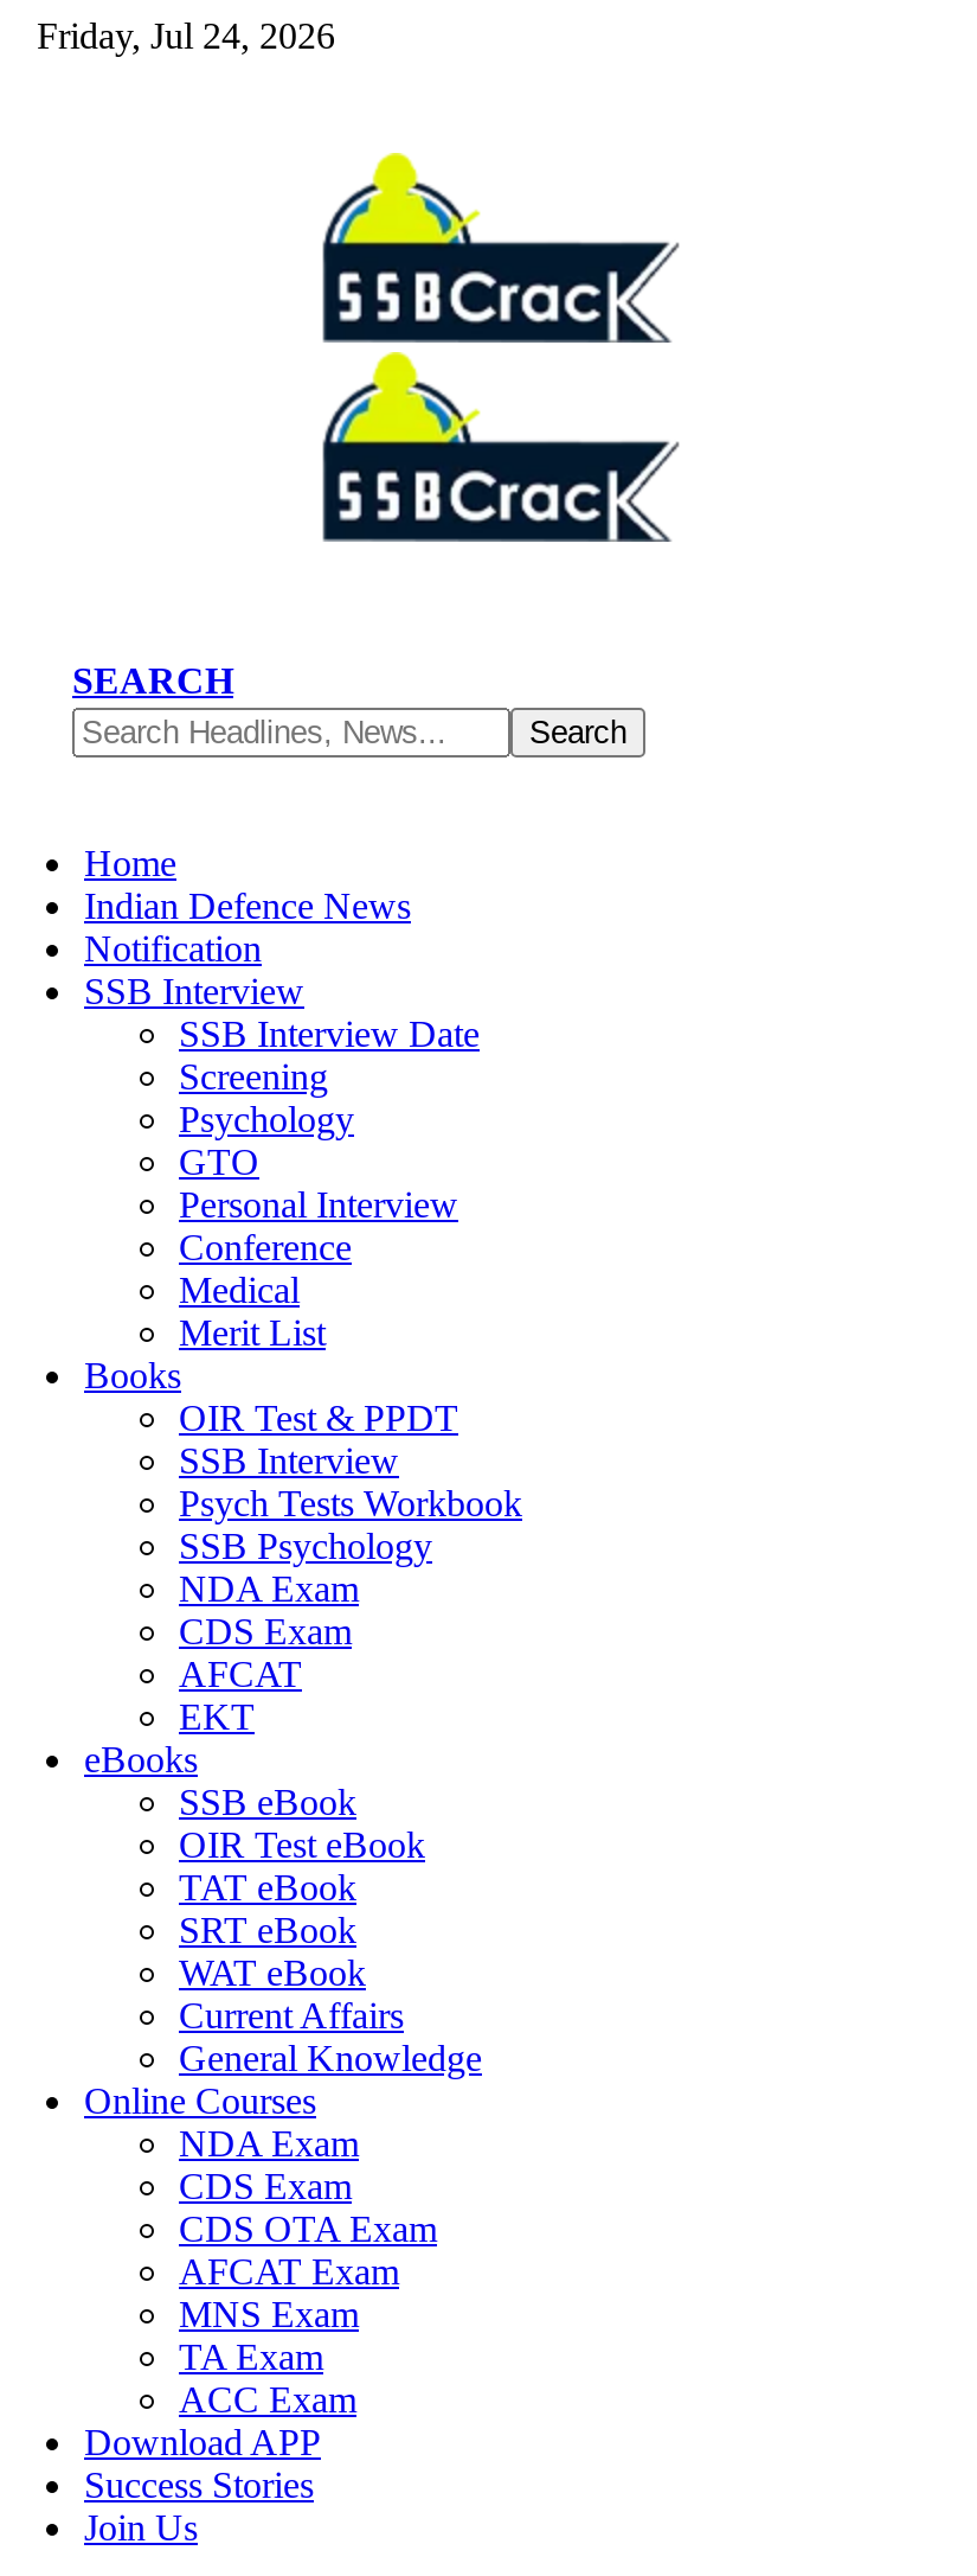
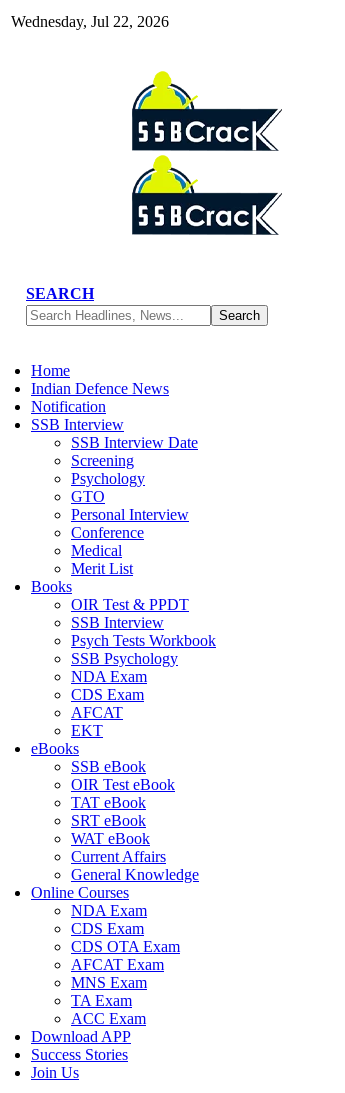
- Friday, Jul 24, 2026
+ Wednesday, Jul 22, 2026
